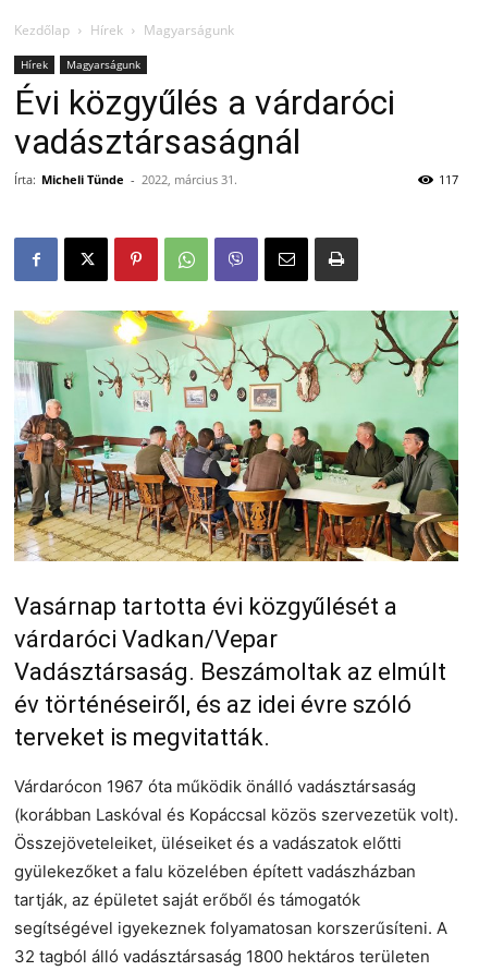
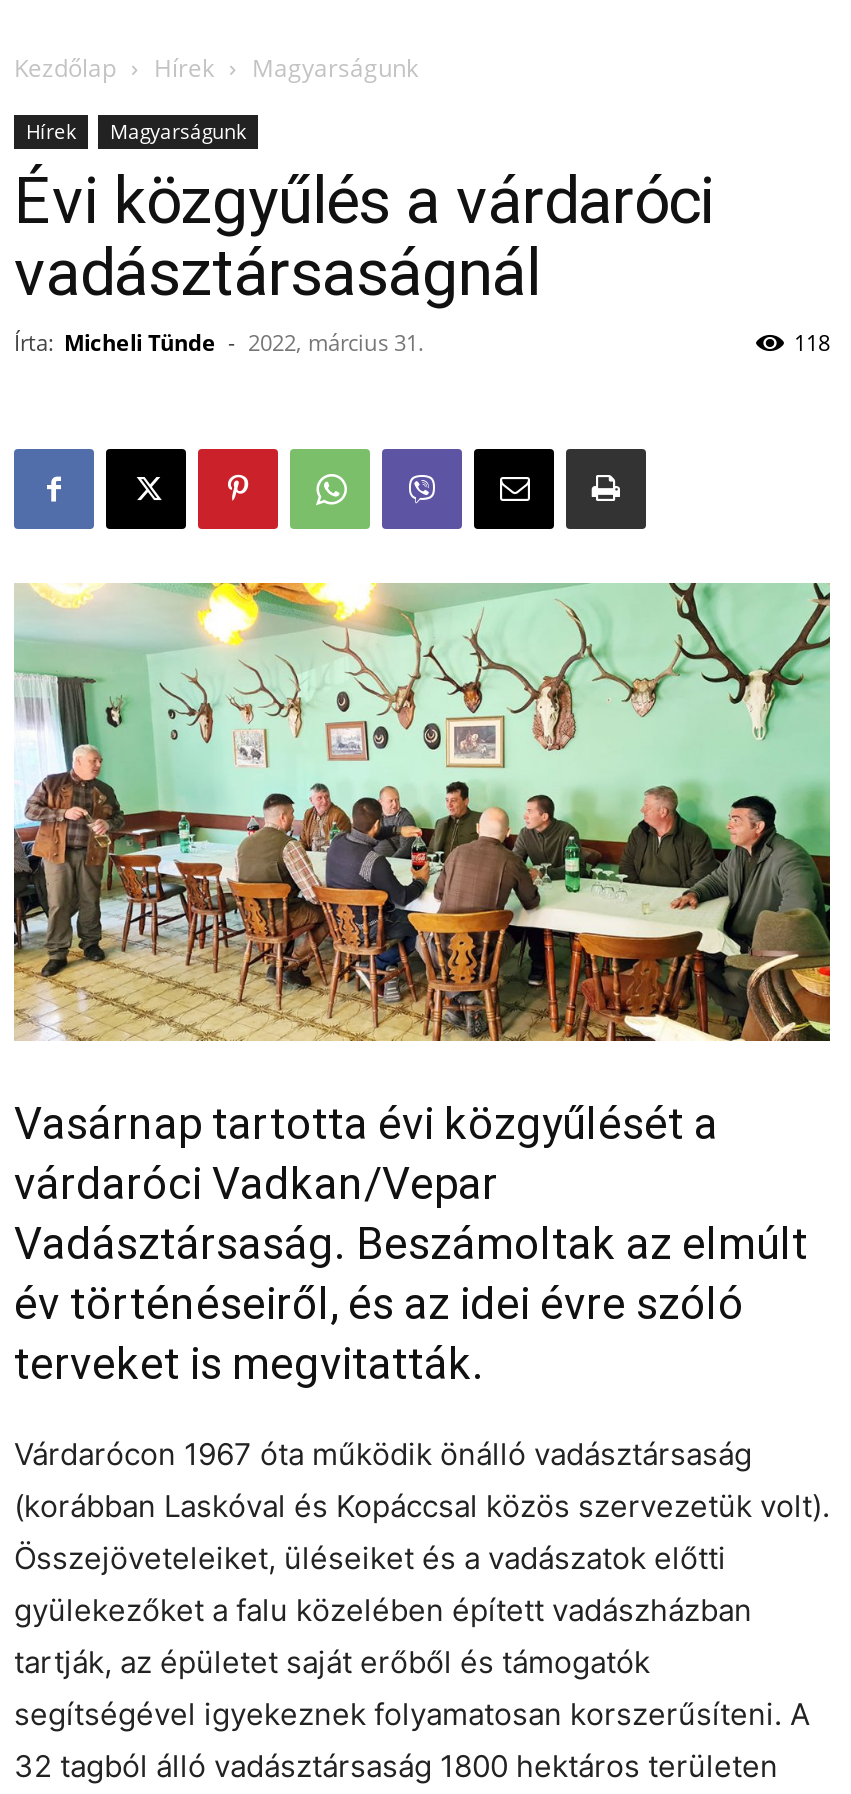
- 117
+ 118
